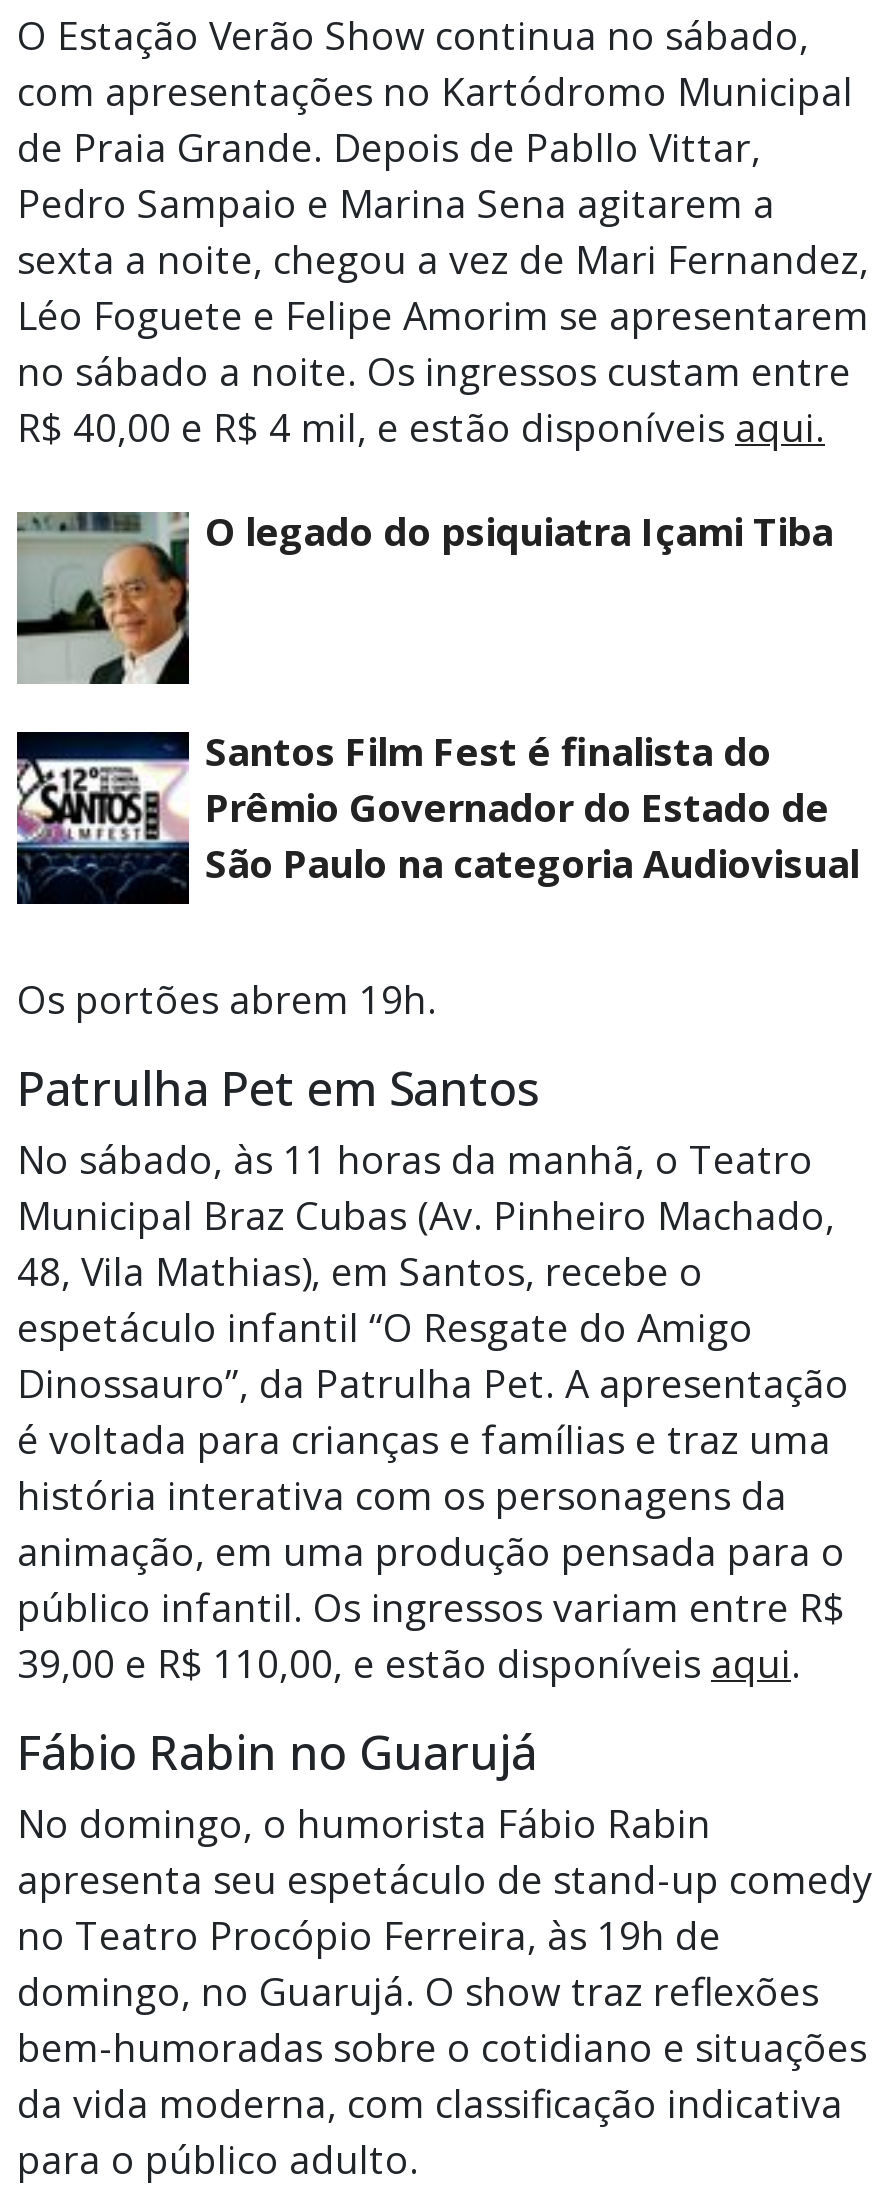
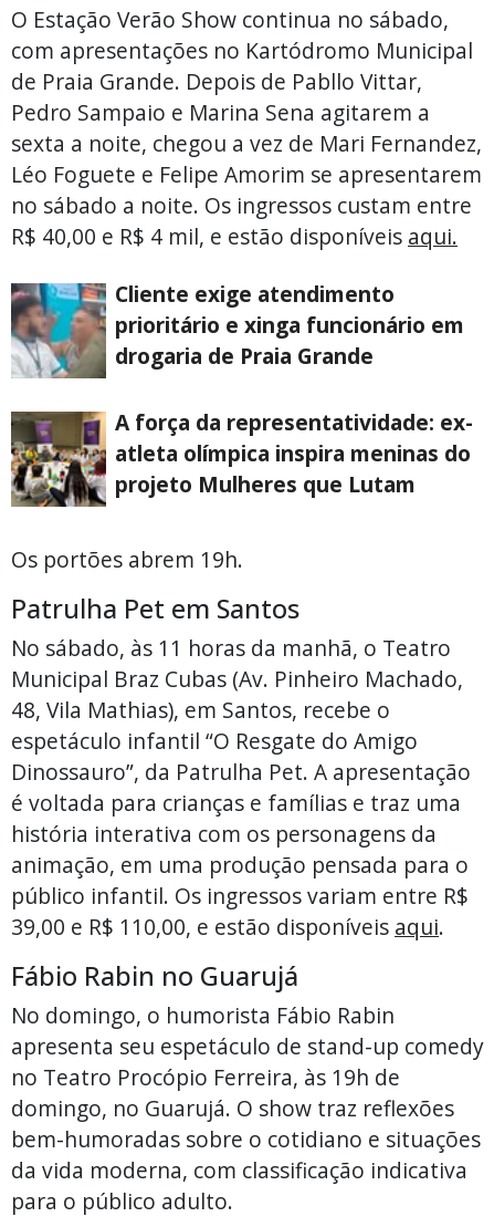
- [image]
- O legado do psiquiatra Içami Tiba
+ [image]
+ Cliente exige atendimento
+ prioritário e xinga funcionário em
+ drogaria de Praia Grande

- [image]
- Santos Film Fest é finalista do
- Prêmio Governador do Estado de
- São Paulo na categoria Audiovisual
+ [image]
+ A força da representatividade: ex-
+ atleta olímpica inspira meninas do
+ projeto Mulheres que Lutam
